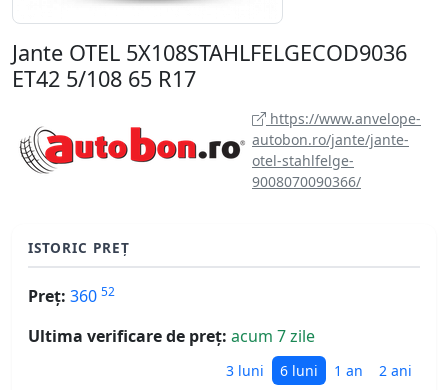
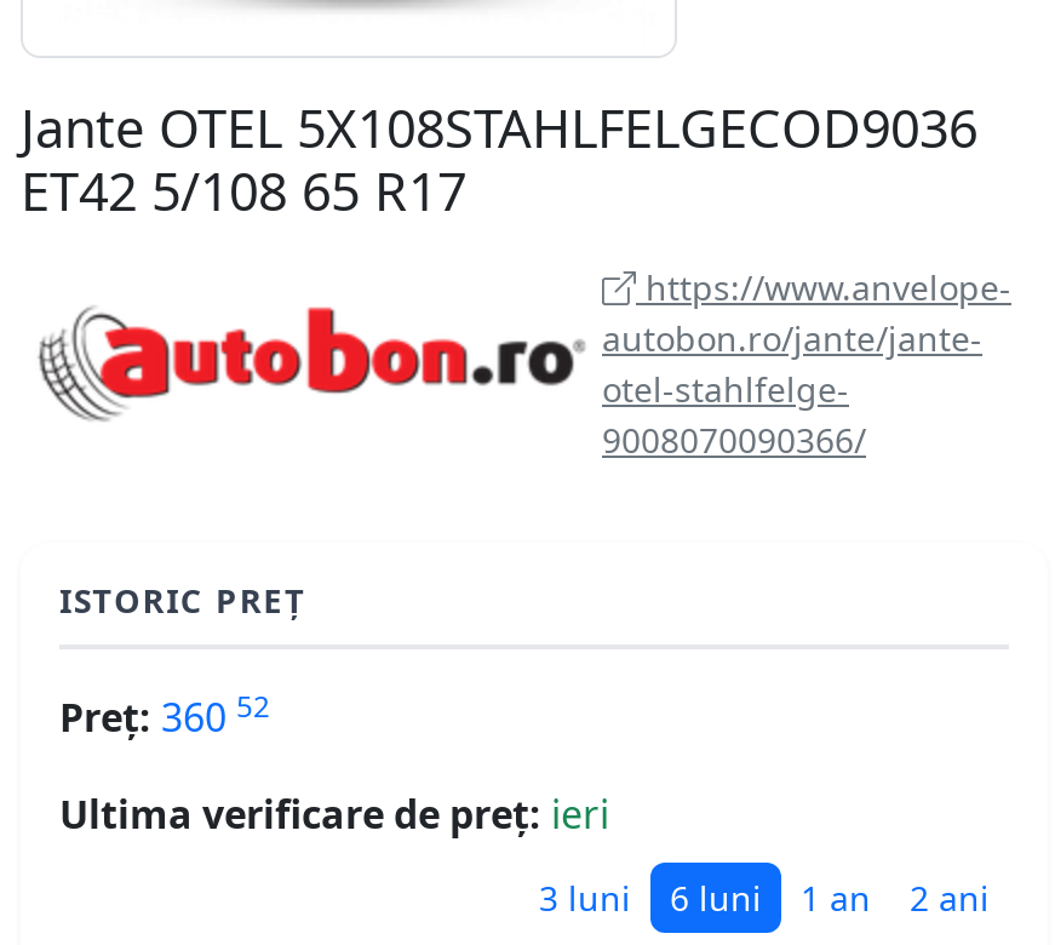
- Ultima verificare de preț: acum 7 zile
+ Ultima verificare de preț: ieri
